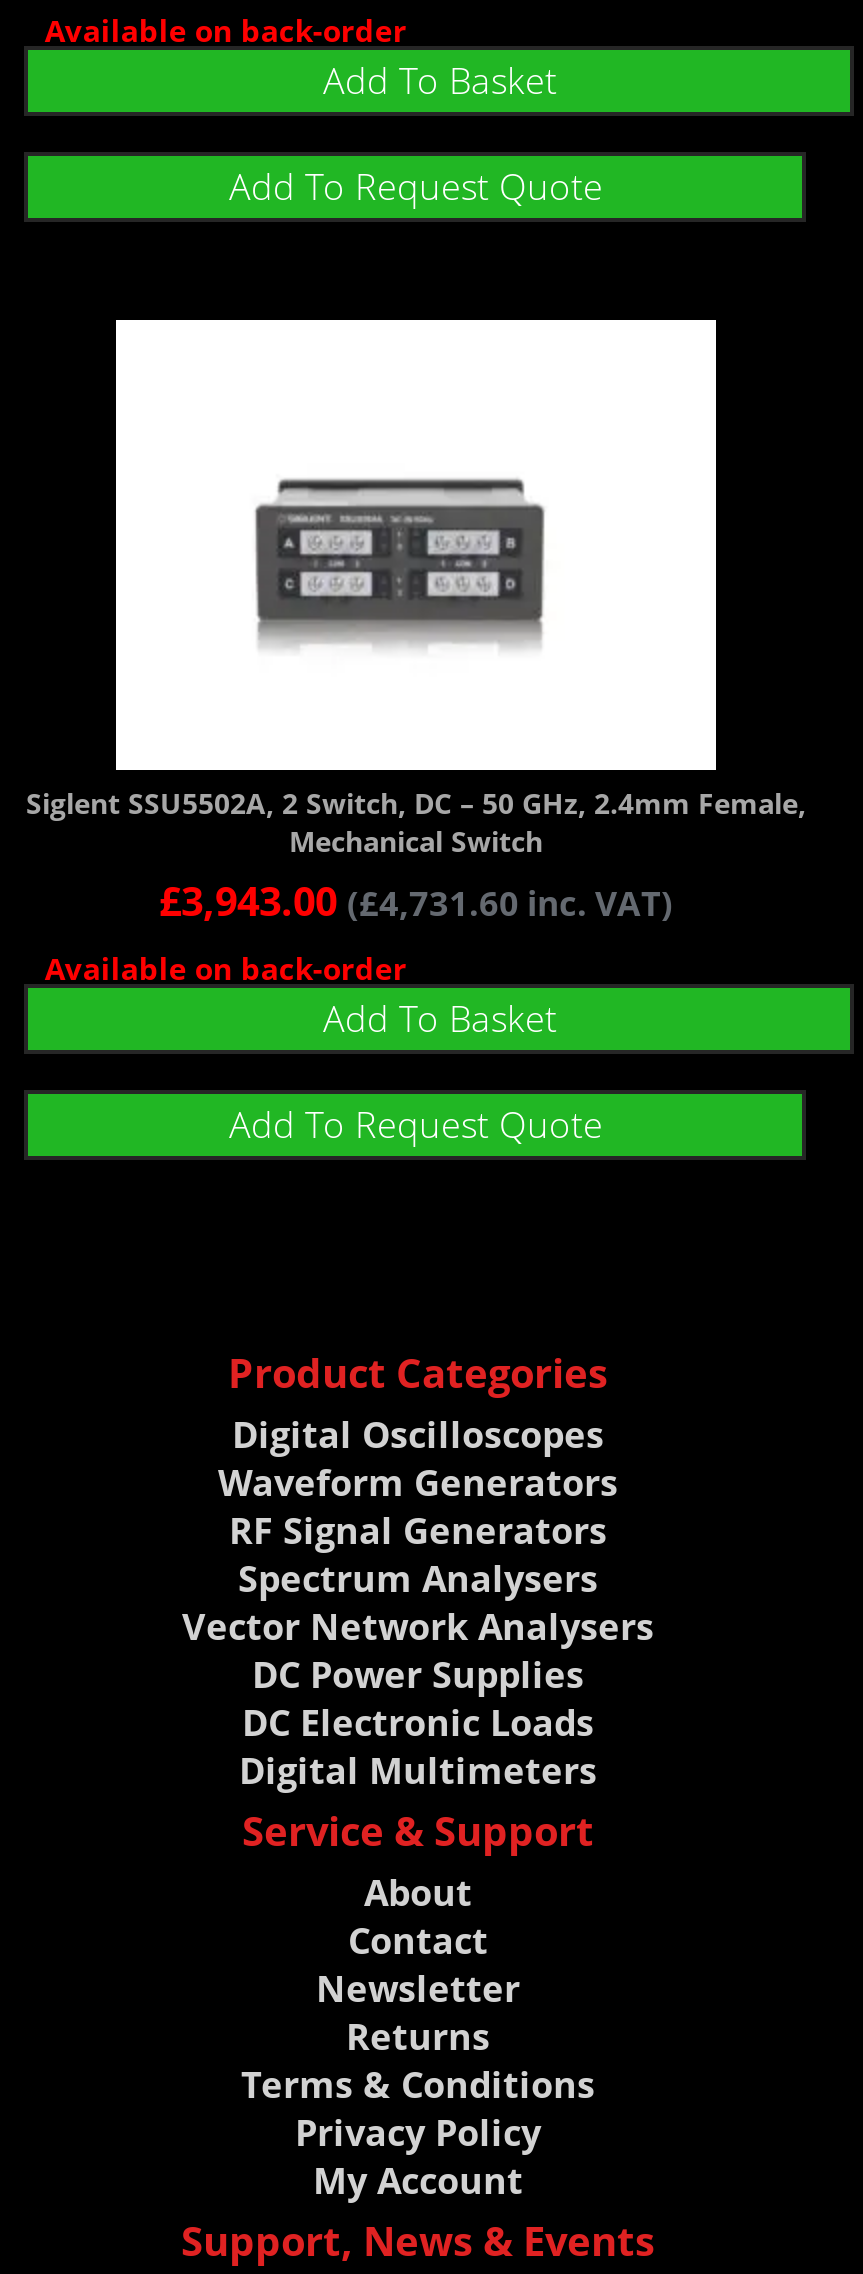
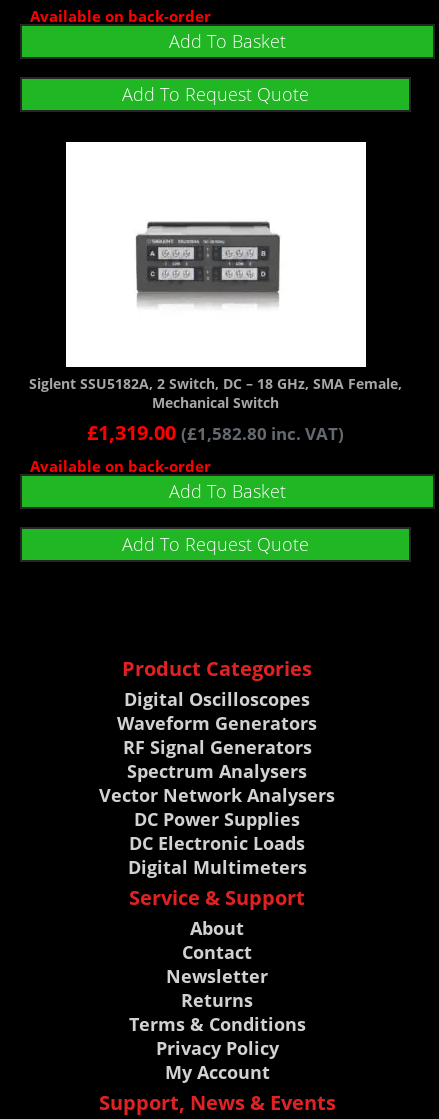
- Siglent SSU5502A, 2 Switch, DC – 50 GHz, 2.4mm Female,
+ Siglent SSU5182A, 2 Switch, DC – 18 GHz, SMA Female,

- £3,943.00 (£4,731.60 inc. VAT)
+ £1,319.00 (£1,582.80 inc. VAT)
